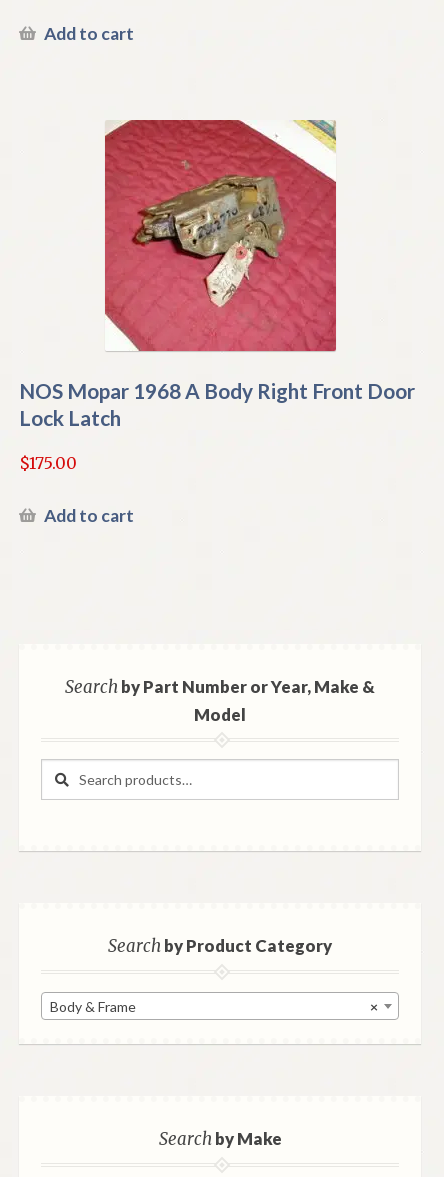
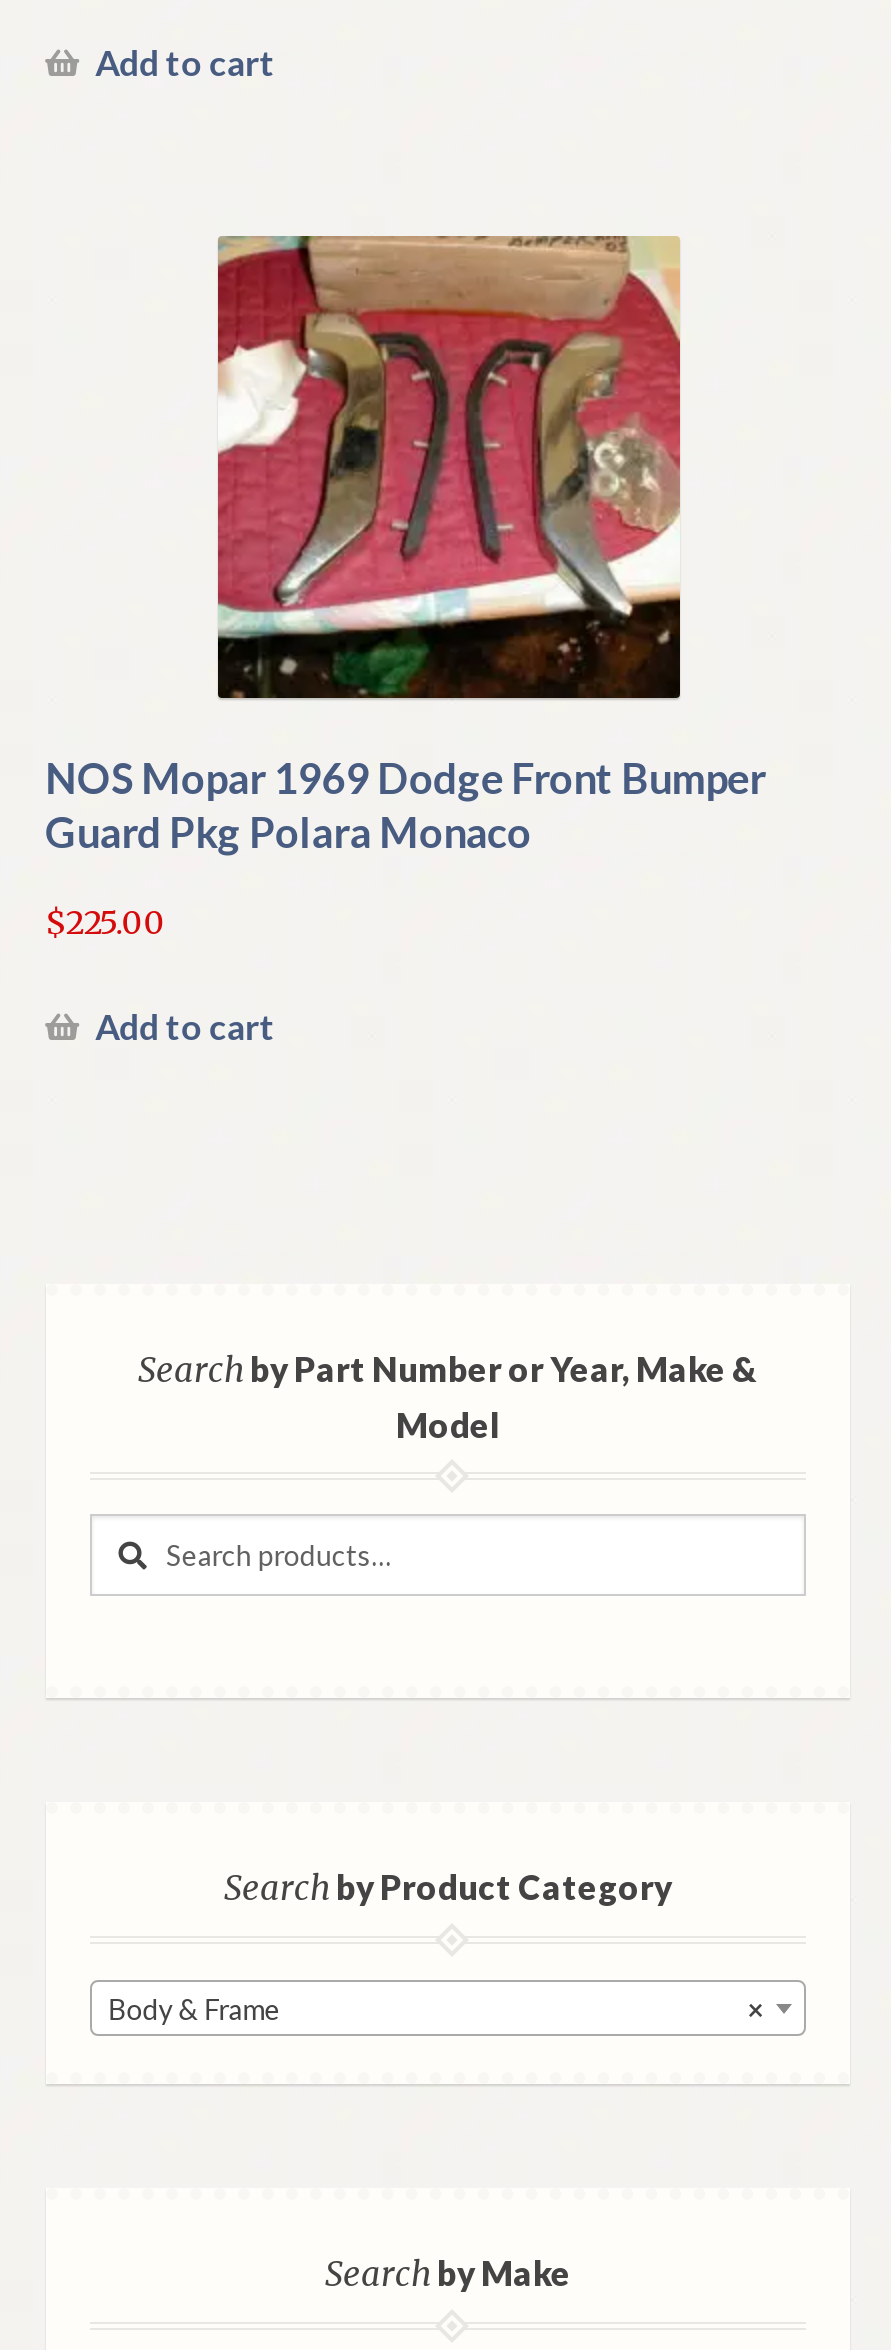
- [image]
- NOS Mopar 1968 A Body Right Front Door
- Lock Latch
+ [image]
+ NOS Mopar 1969 Dodge Front Bumper
+ Guard Pkg Polara Monaco

- $175.00
+ $225.00
